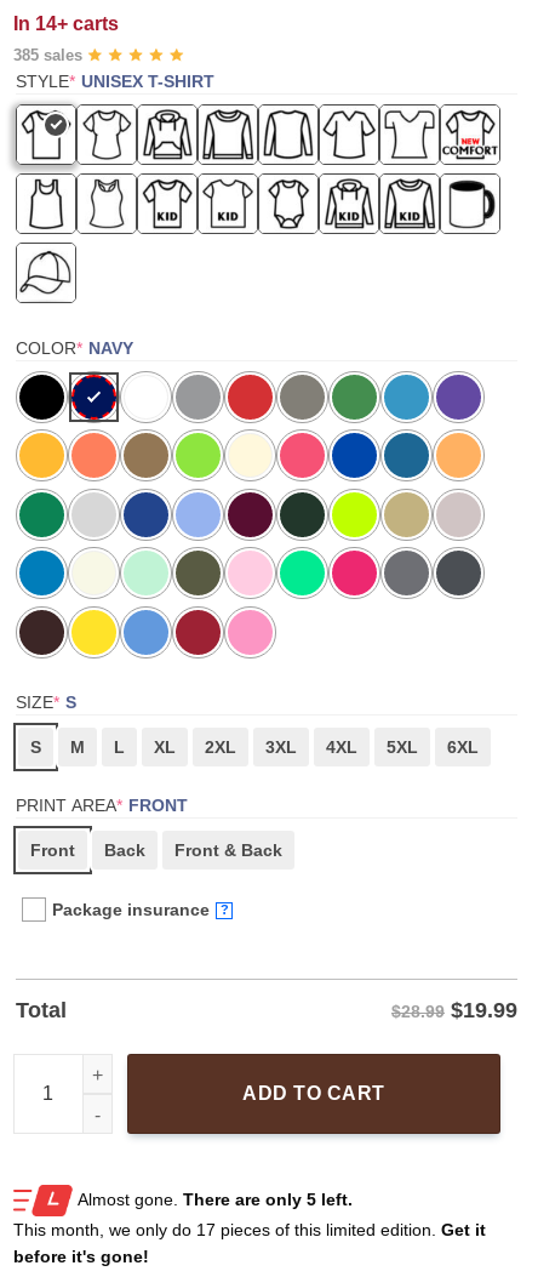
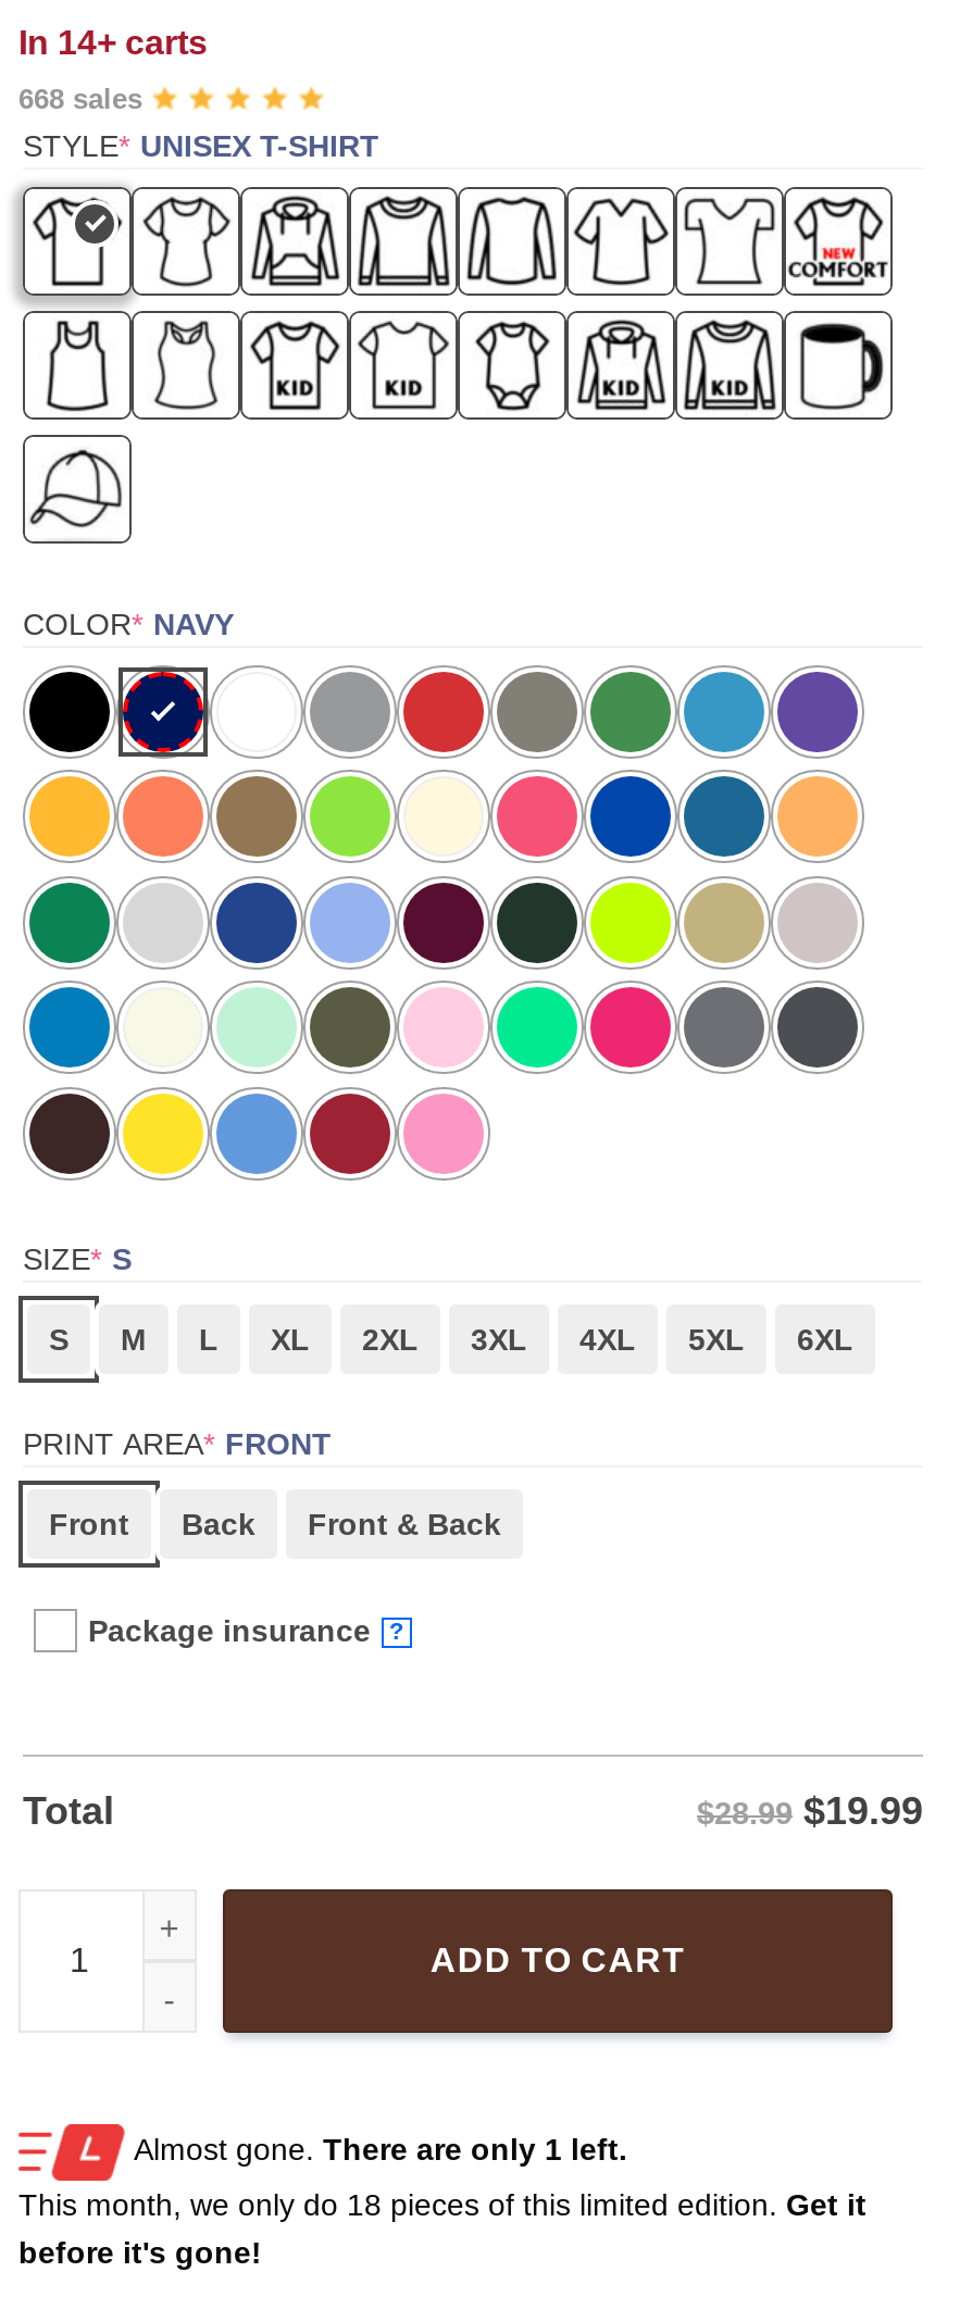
- 385 sales
+ 668 sales

- Almost gone. There are only 5 left.
+ Almost gone. There are only 1 left.

- This month, we only do 17 pieces of this limited edition. Get it
+ This month, we only do 18 pieces of this limited edition. Get it
